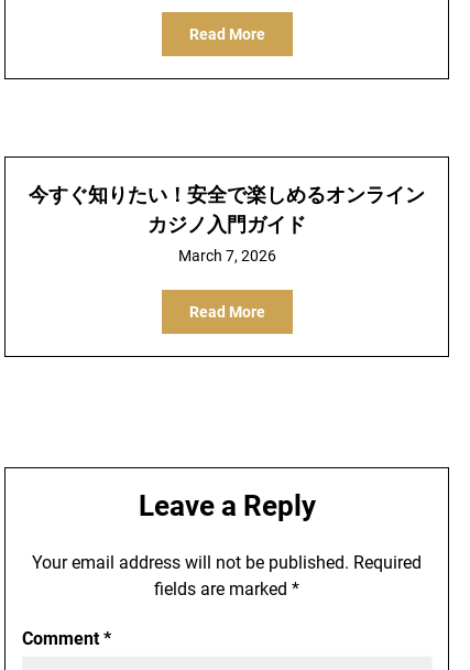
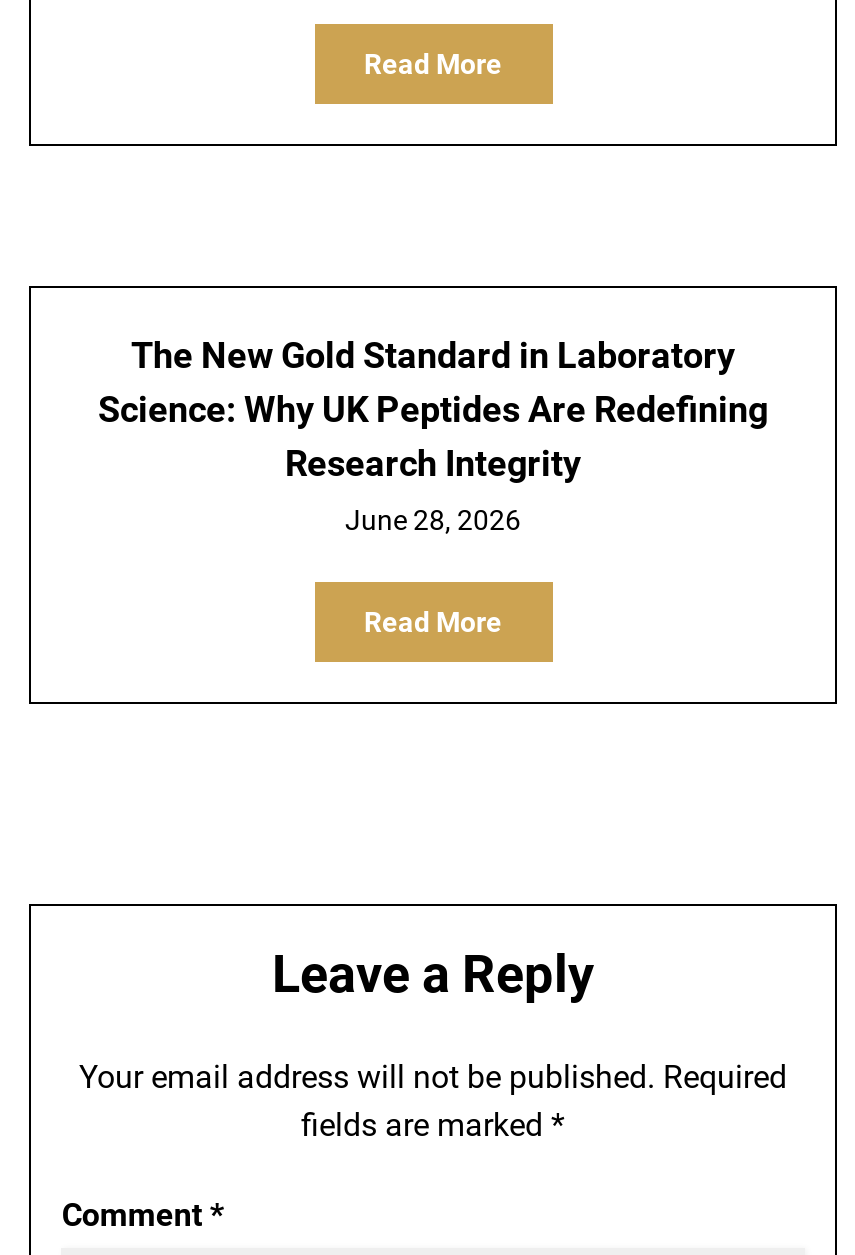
- 今すぐ知りたい！安全で楽しめるオンライン
- カジノ入門ガイド
+ The New Gold Standard in Laboratory
+ Science: Why UK Peptides Are Redefining
+ Research Integrity

- March 7, 2026
+ June 28, 2026
